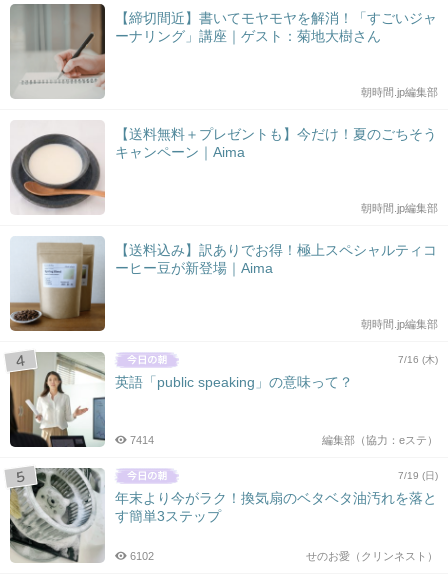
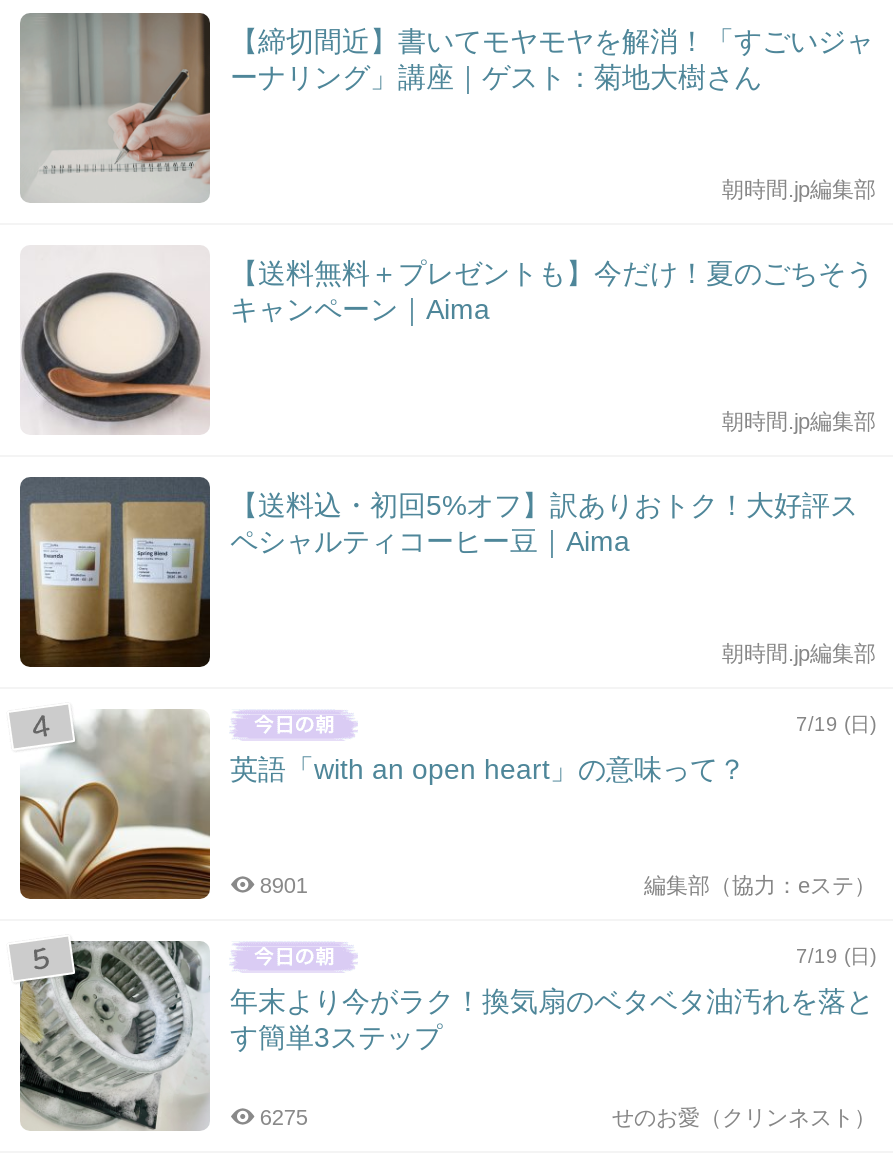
- [image]
- 【送料込み】訳ありでお得！極上スペシャルティコ
- ーヒー豆が新登場｜Aima
+ [image]
+ 【送料込・初回5%オフ】訳ありおトク！大好評ス
+ ペシャルティコーヒー豆｜Aima

- [image]
- 英語「public speaking」の意味って？
+ [image]
+ 英語「with an open heart」の意味って？

- 7/16 (木)
+ 7/19 (日)

- 7414
+ 8901

- 6102
+ 6275
